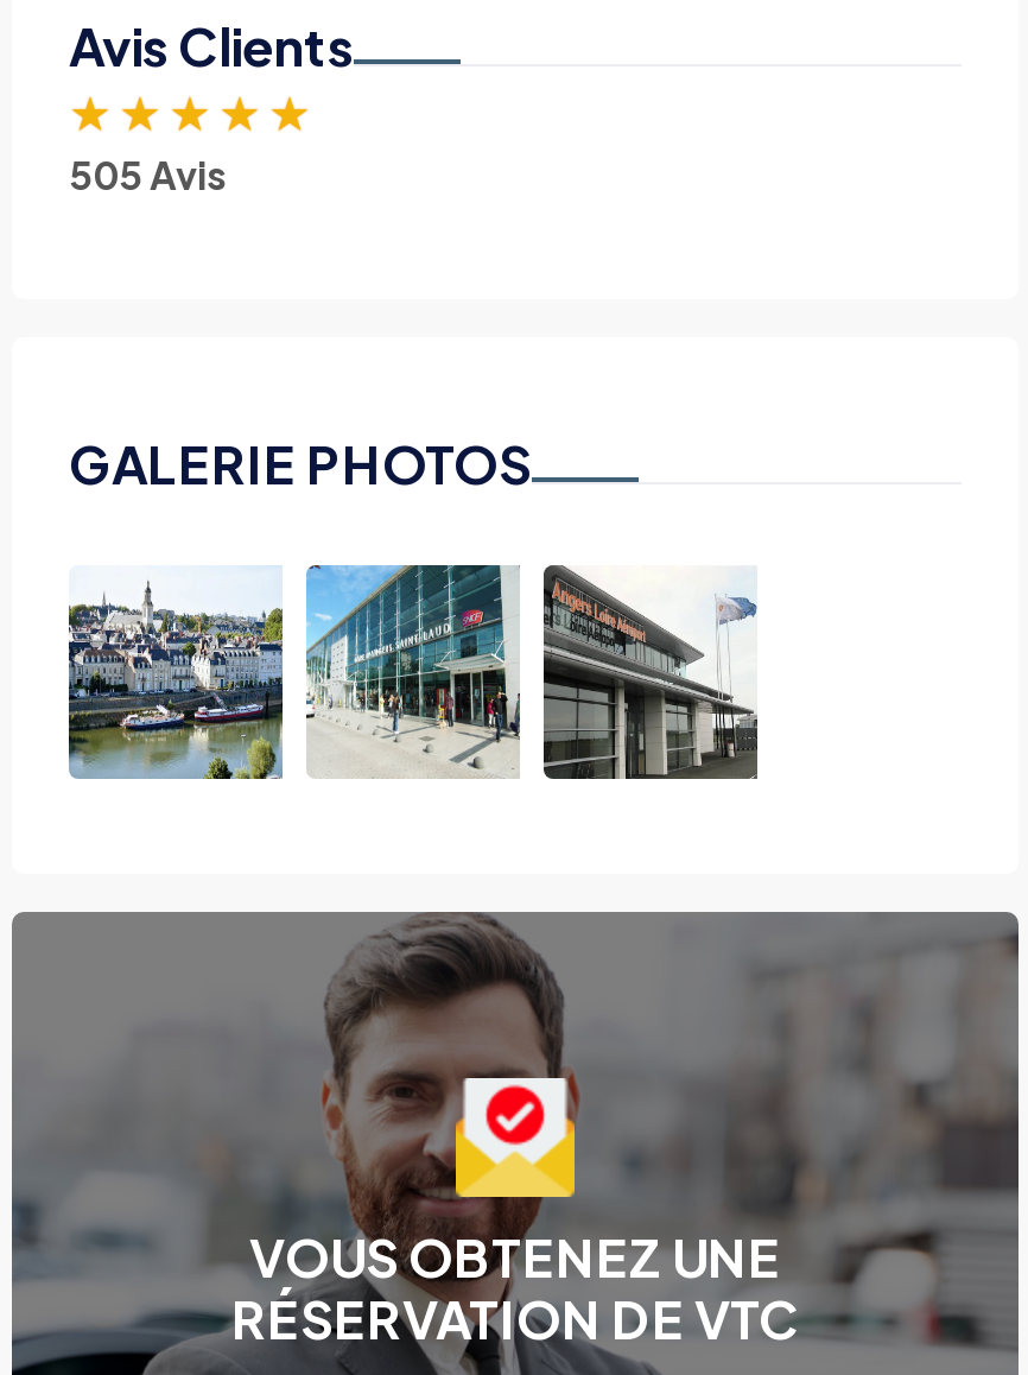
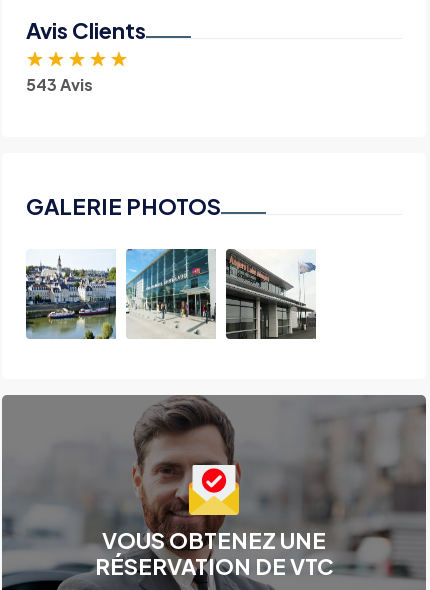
- 505 Avis
+ 543 Avis
